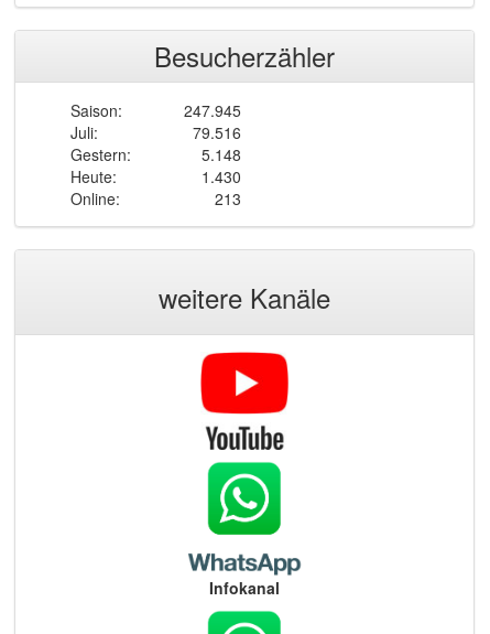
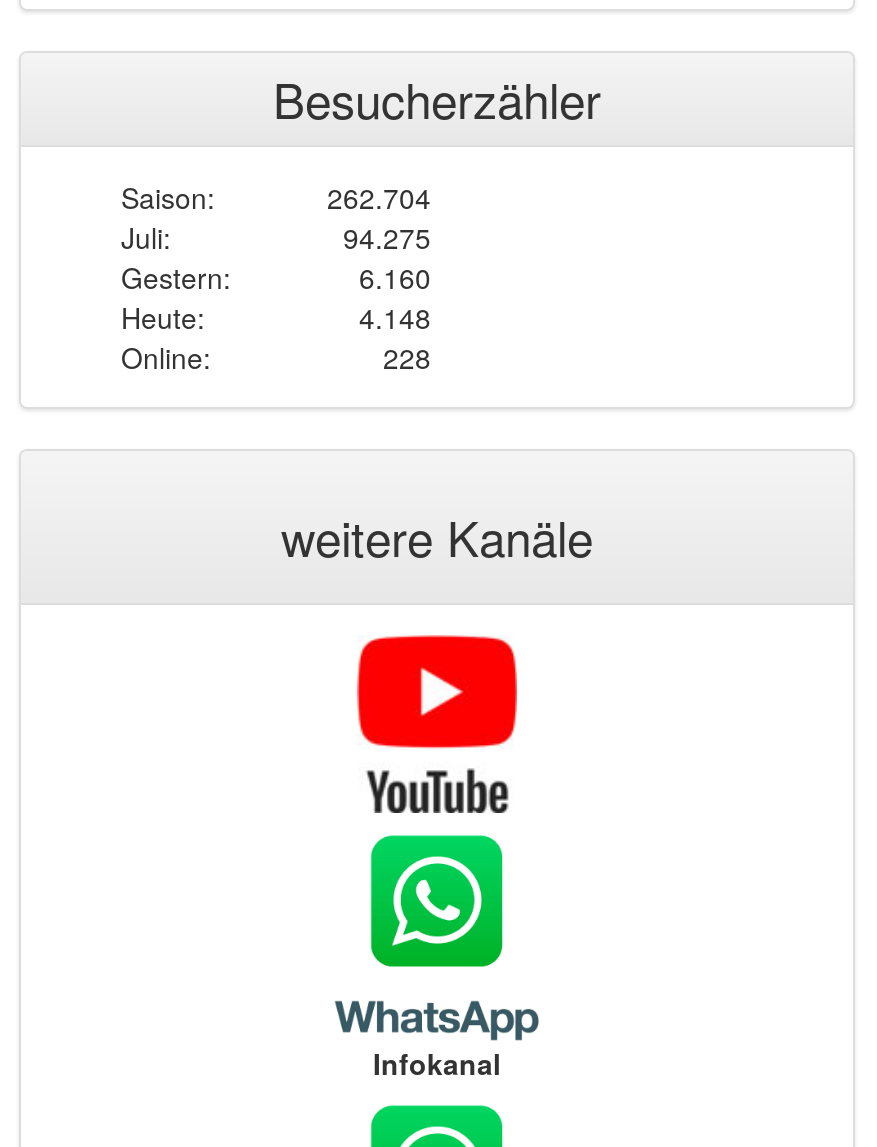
- 247.945
+ 262.704

- 79.516
+ 94.275

- 5.148
+ 6.160

- 1.430
+ 4.148

- 213
+ 228
